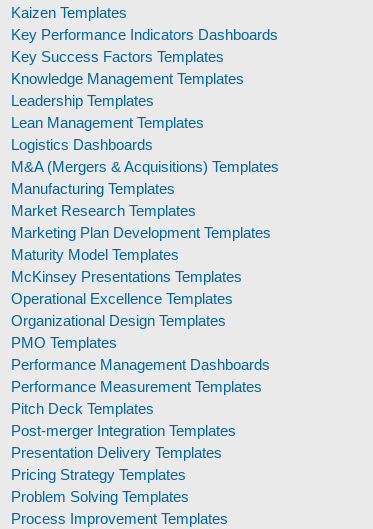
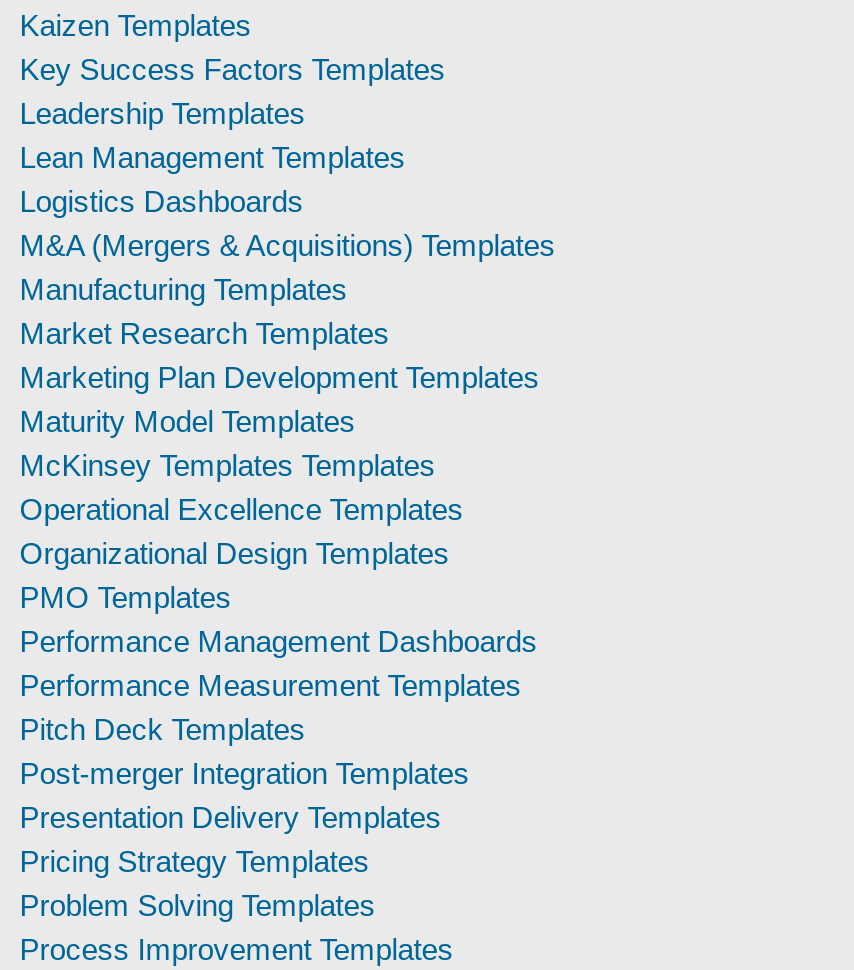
- Key Performance Indicators Dashboards

- Knowledge Management Templates

- McKinsey Presentations Templates
+ McKinsey Templates Templates
